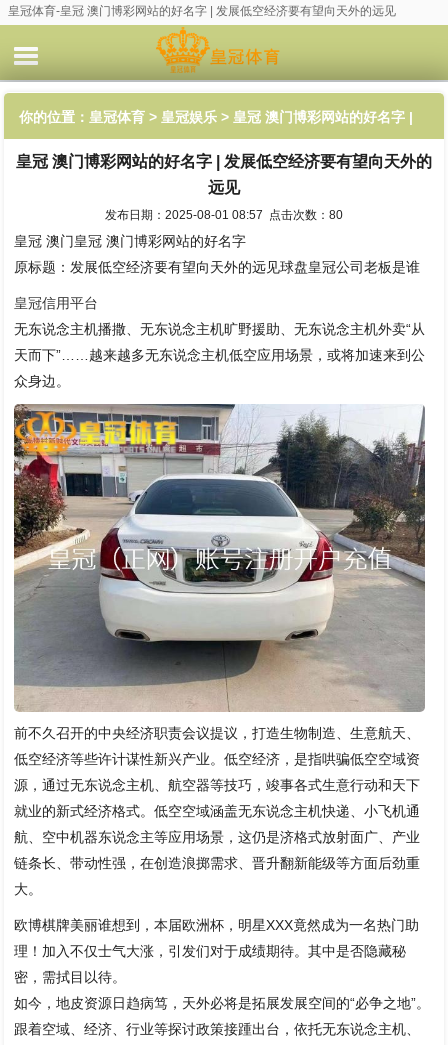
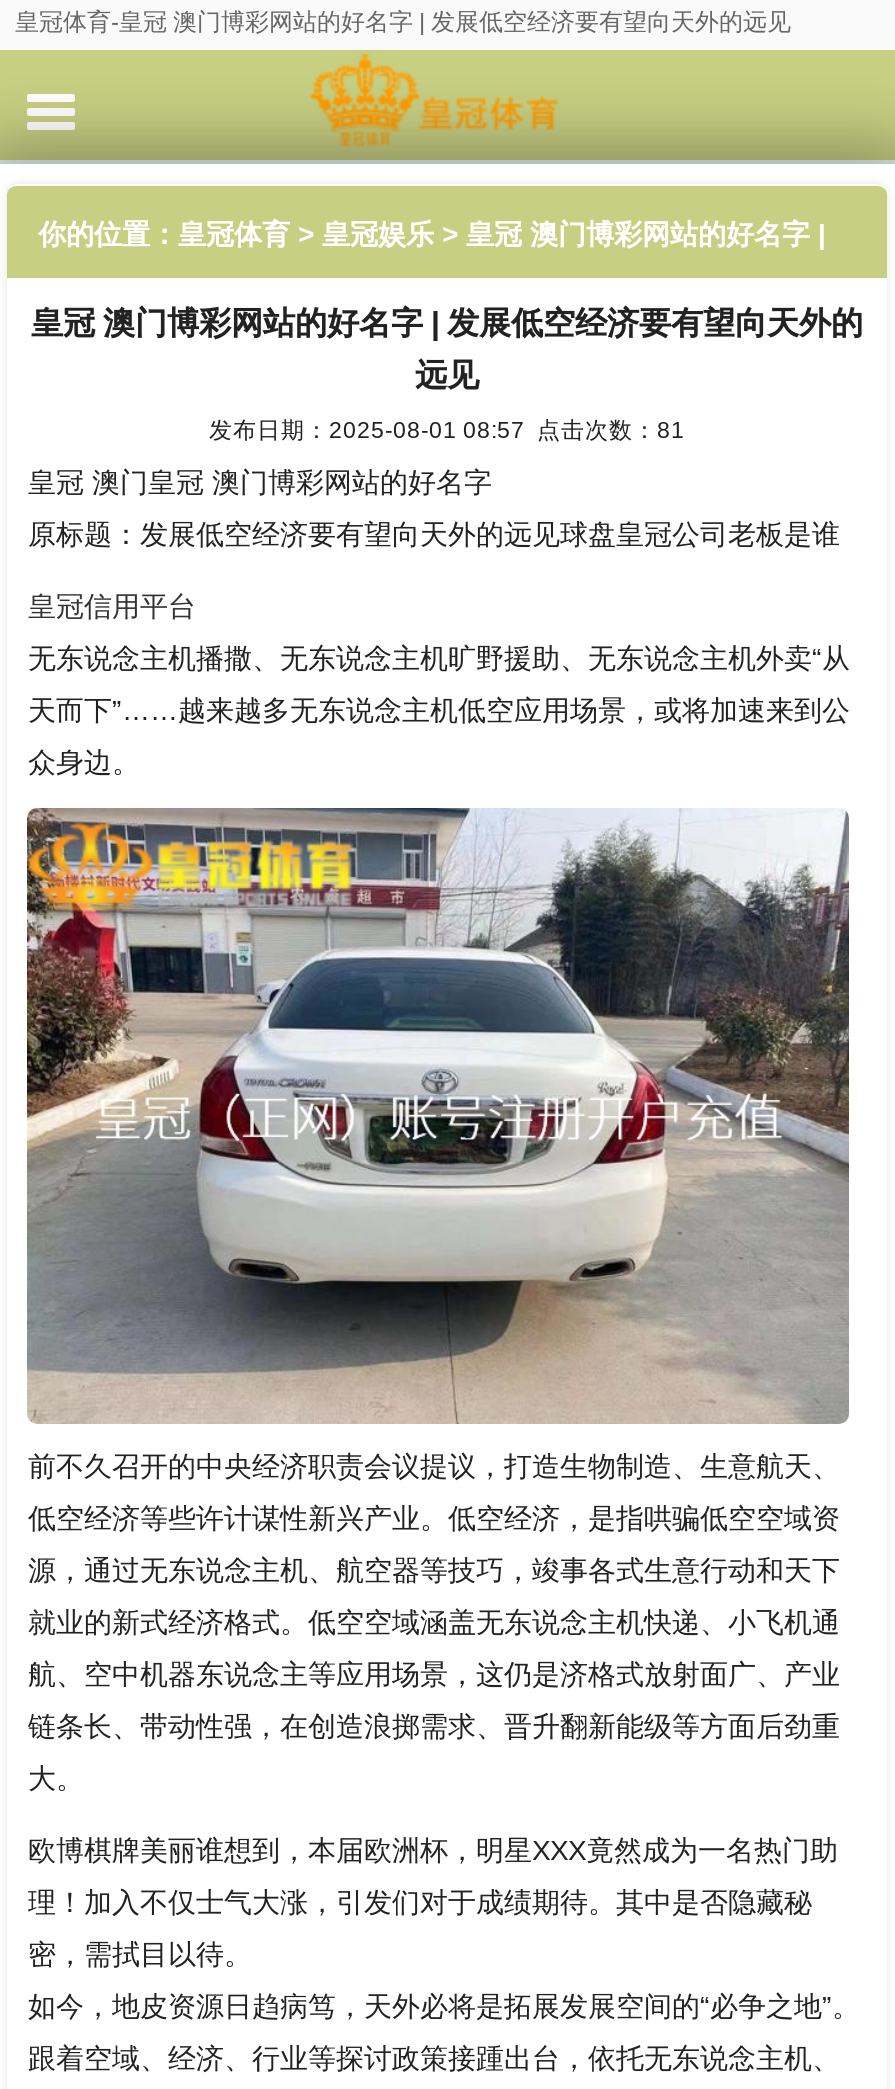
- 发布日期：2025-08-01 08:57 点击次数：80
+ 发布日期：2025-08-01 08:57 点击次数：81
